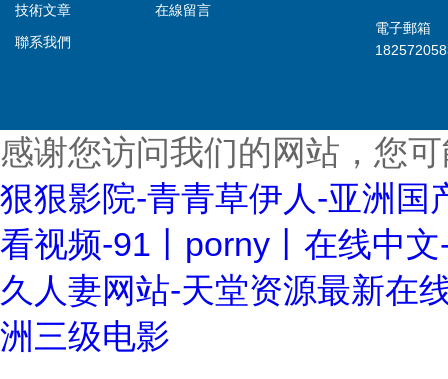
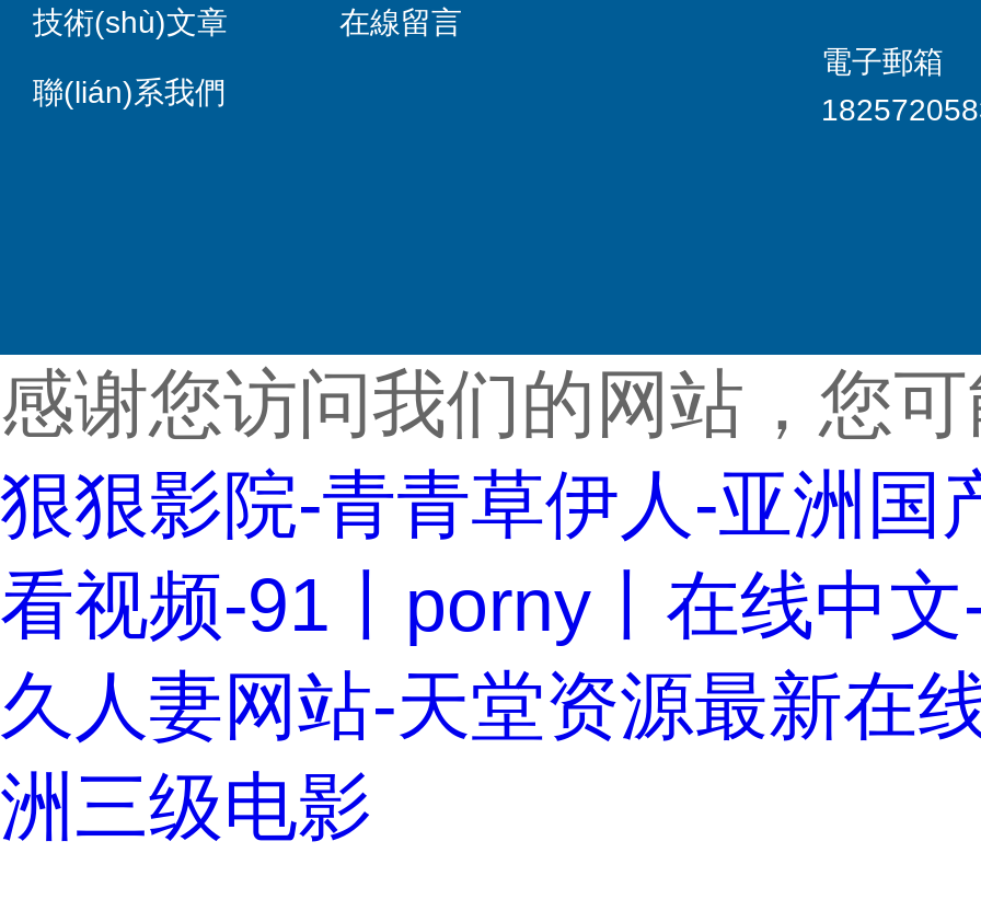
- 技術文章
+ 技術(shù)文章

- 聯系我們
+ 聯(lián)系我們
